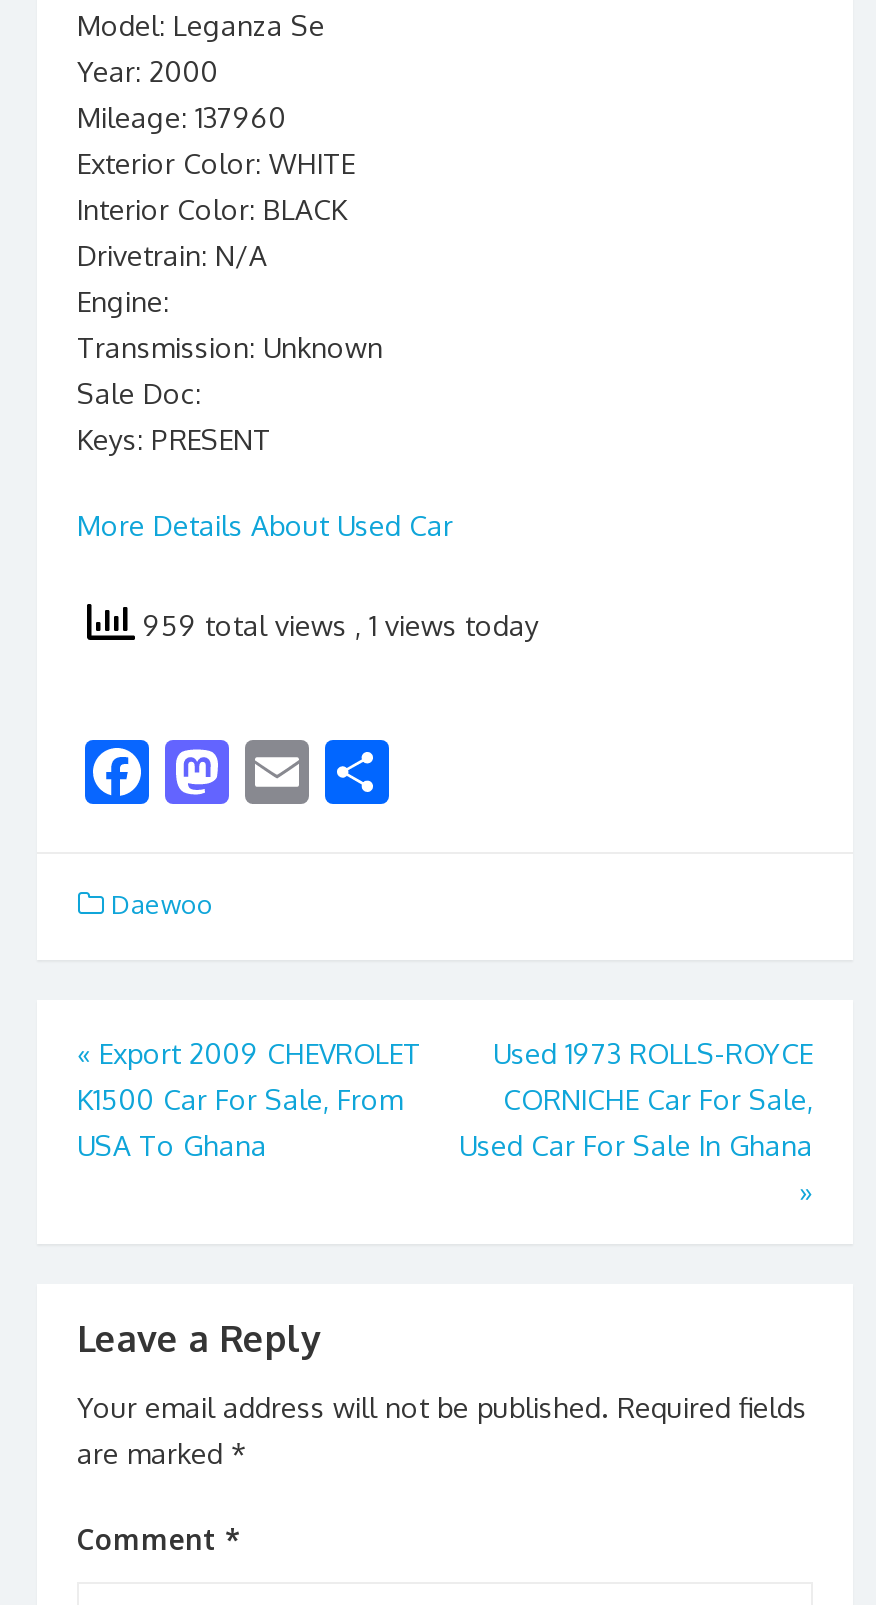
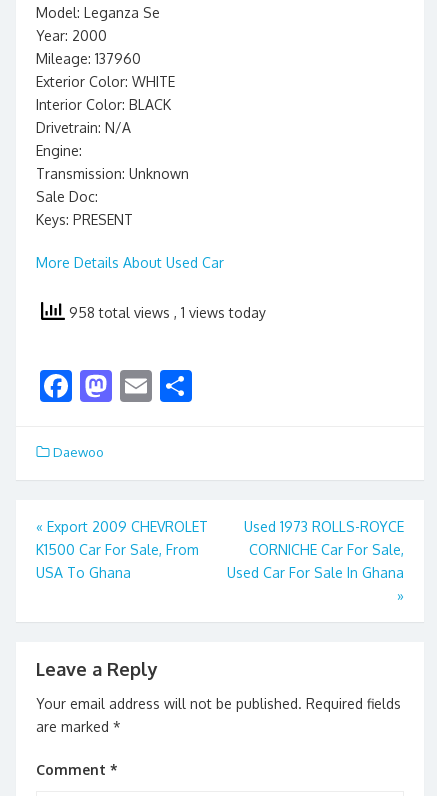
- 959 total views, 1 views today
+ 958 total views, 1 views today
